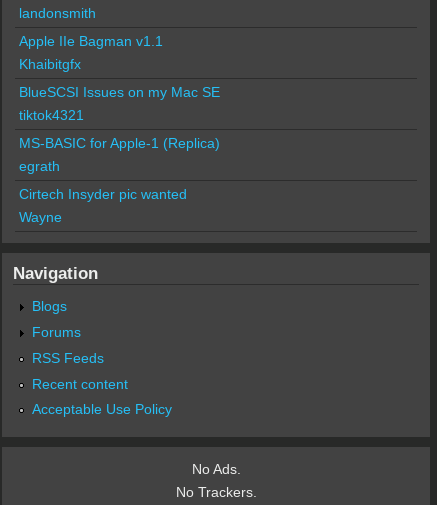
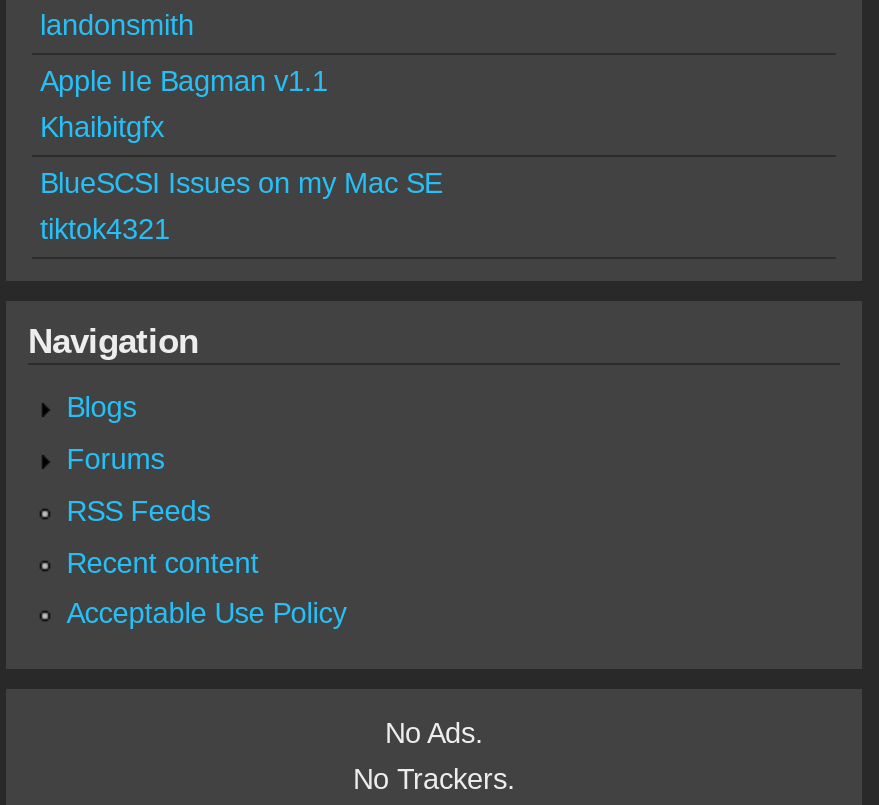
- MS-BASIC for Apple-1 (Replica)
- egrath
- Cirtech Insyder pic wanted
- Wayne
